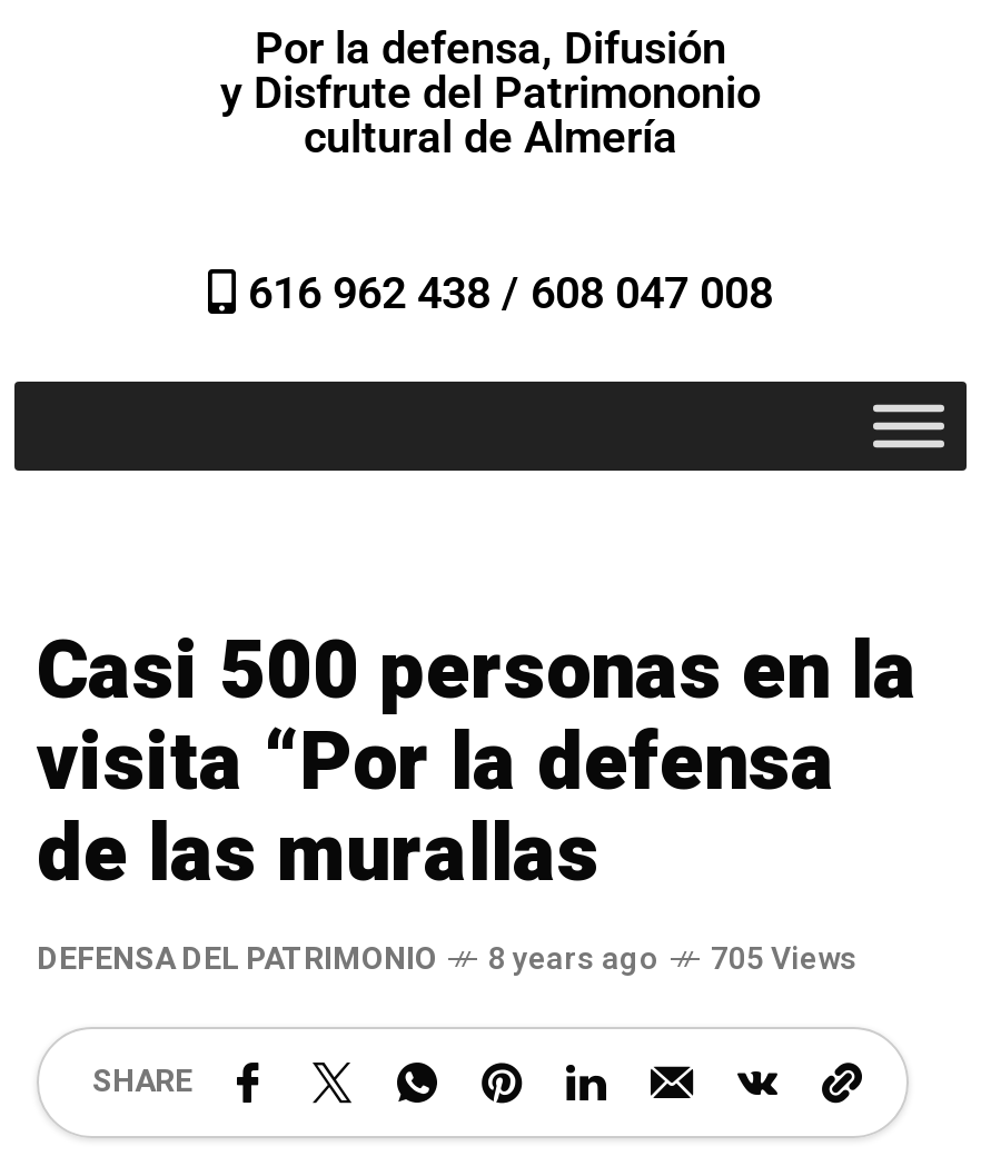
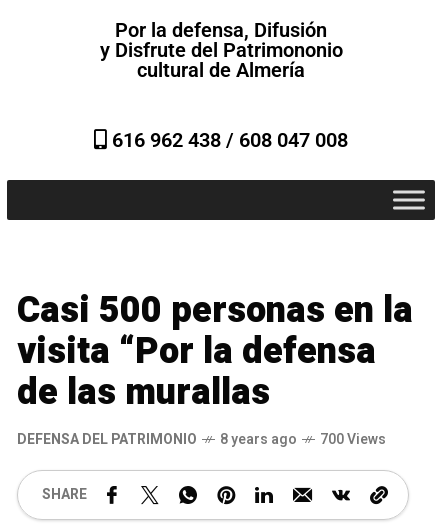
- DEFENSA DEL PATRIMONIO 8 years ago 705 Views
+ DEFENSA DEL PATRIMONIO 8 years ago 700 Views
